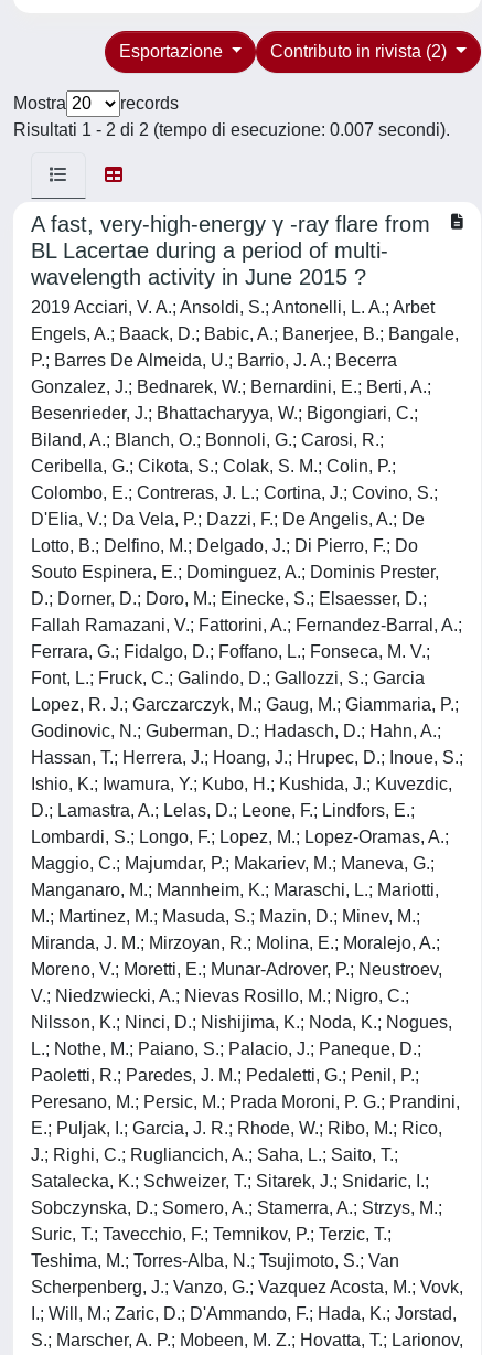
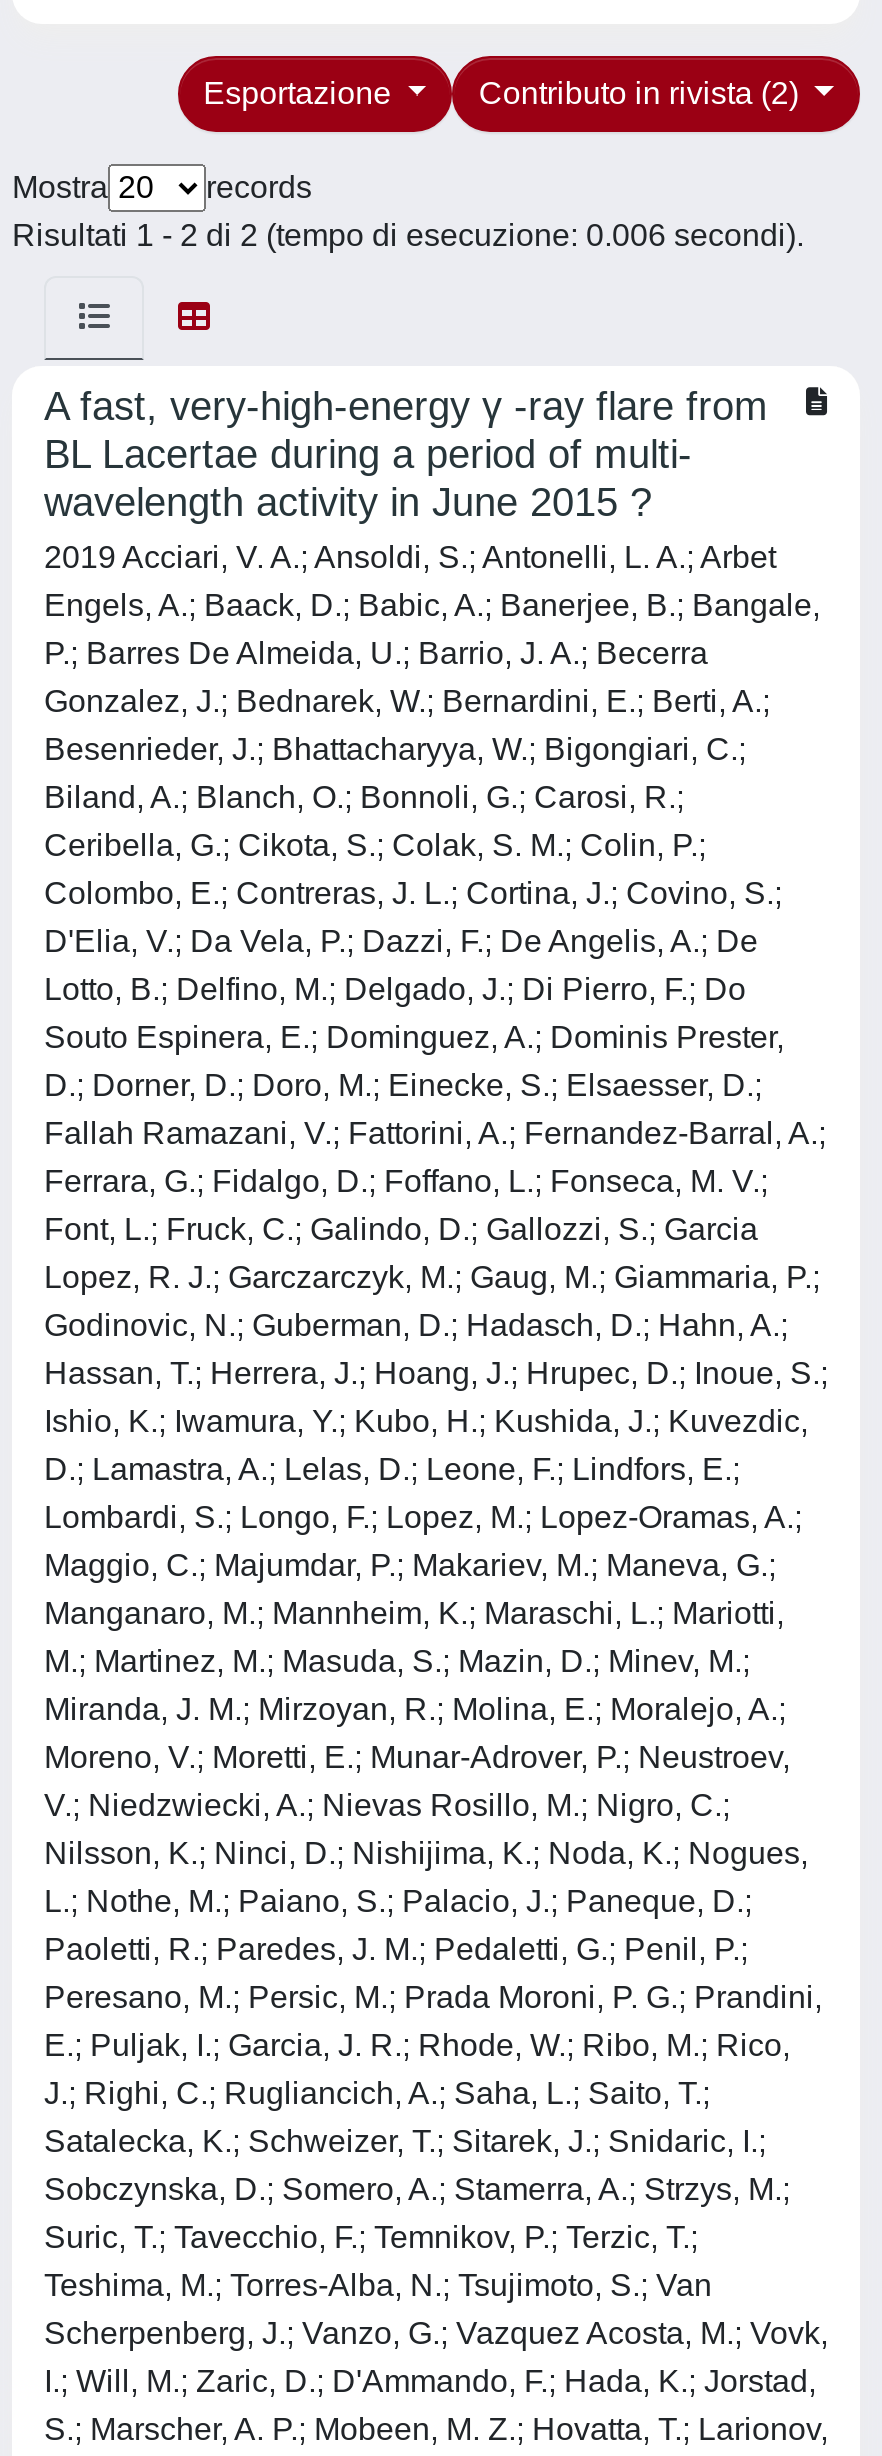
- Risultati 1 - 2 di 2 (tempo di esecuzione: 0.007 secondi).
+ Risultati 1 - 2 di 2 (tempo di esecuzione: 0.006 secondi).
